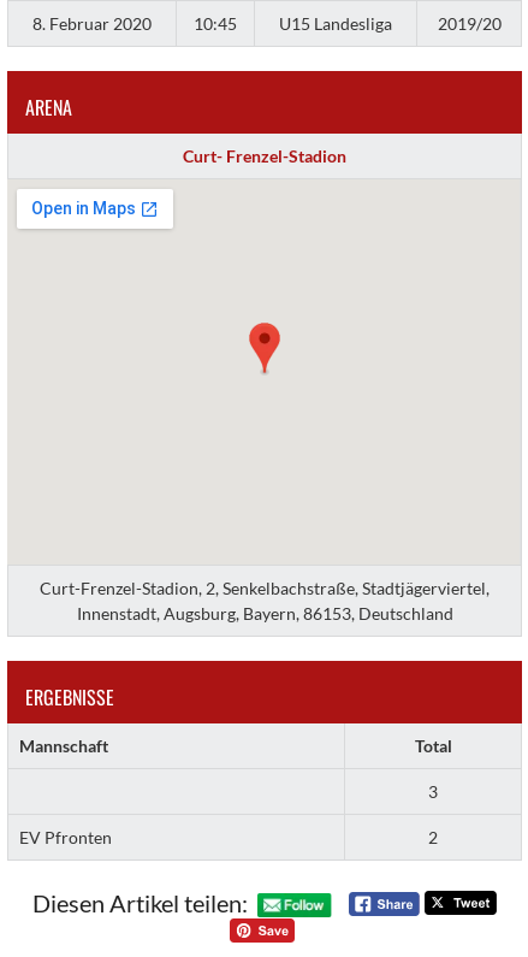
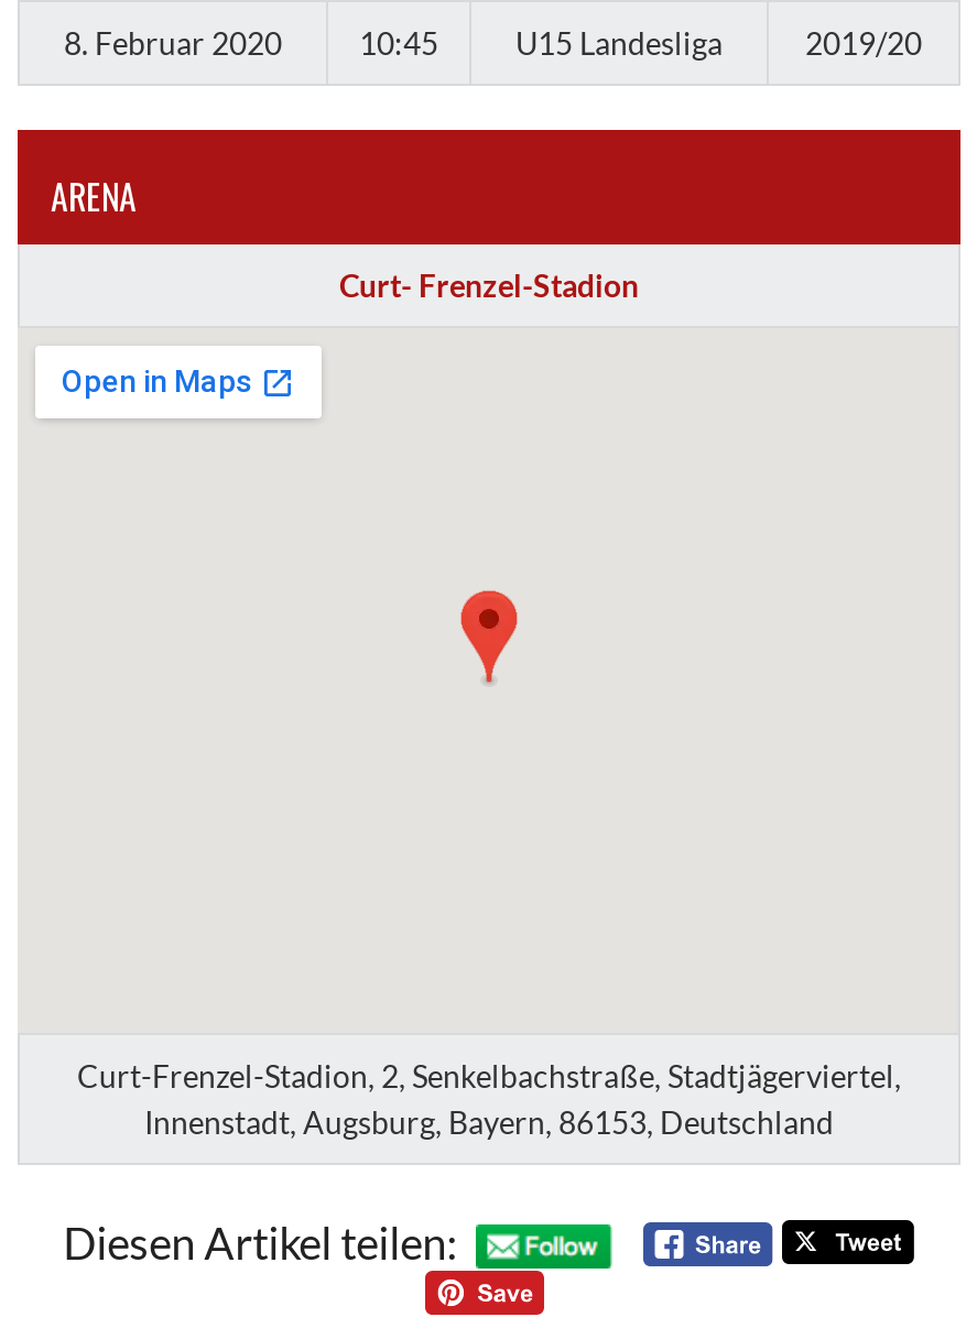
- ERGEBNISSE
- Mannschaft
- Total
- 3
- EV Pfronten
- 2
